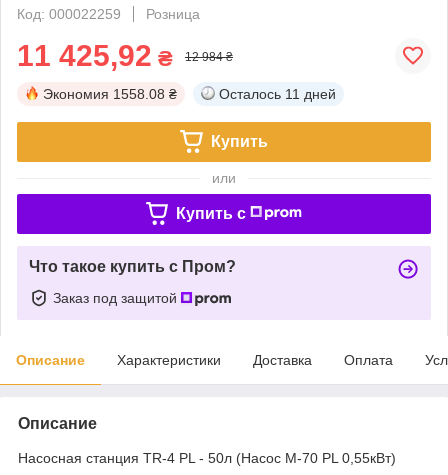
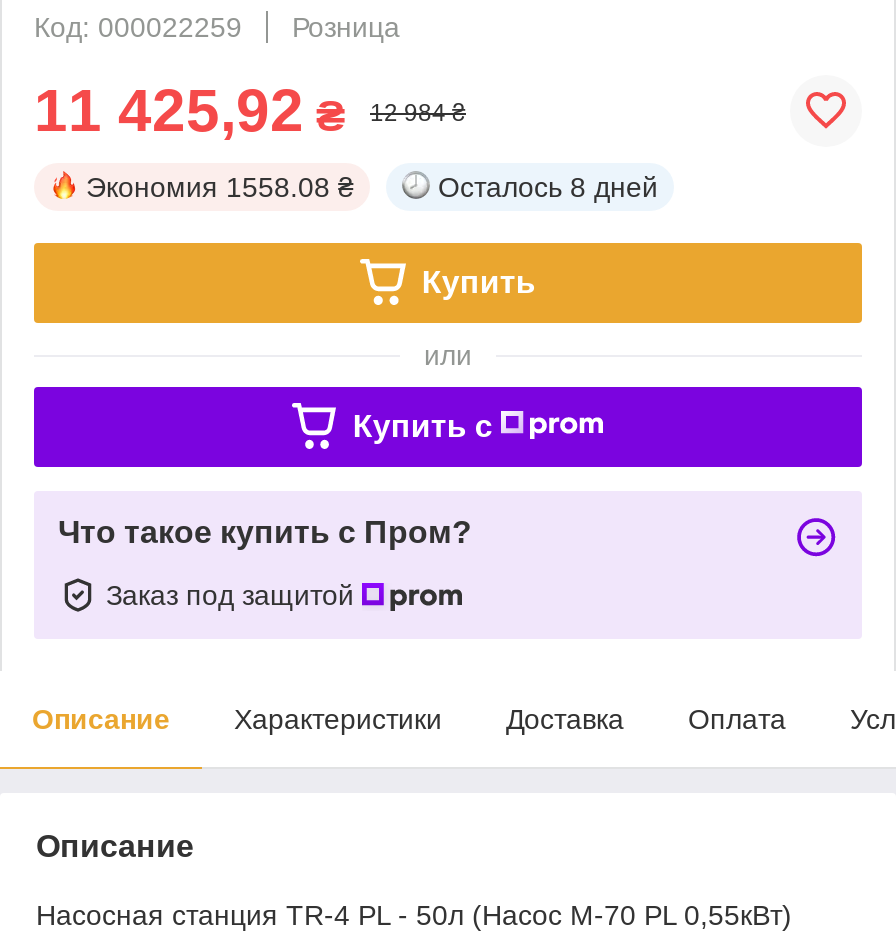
- Осталось 11 дней
+ Осталось 8 дней
